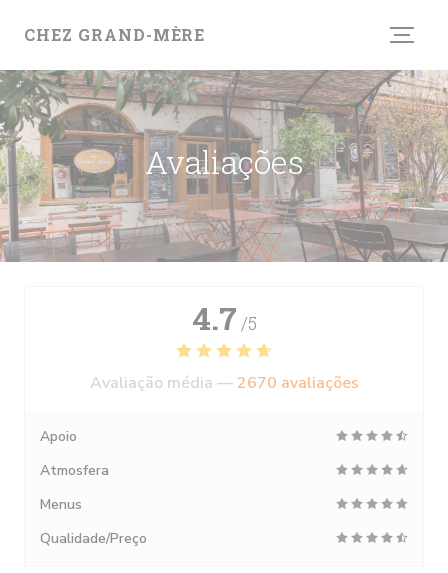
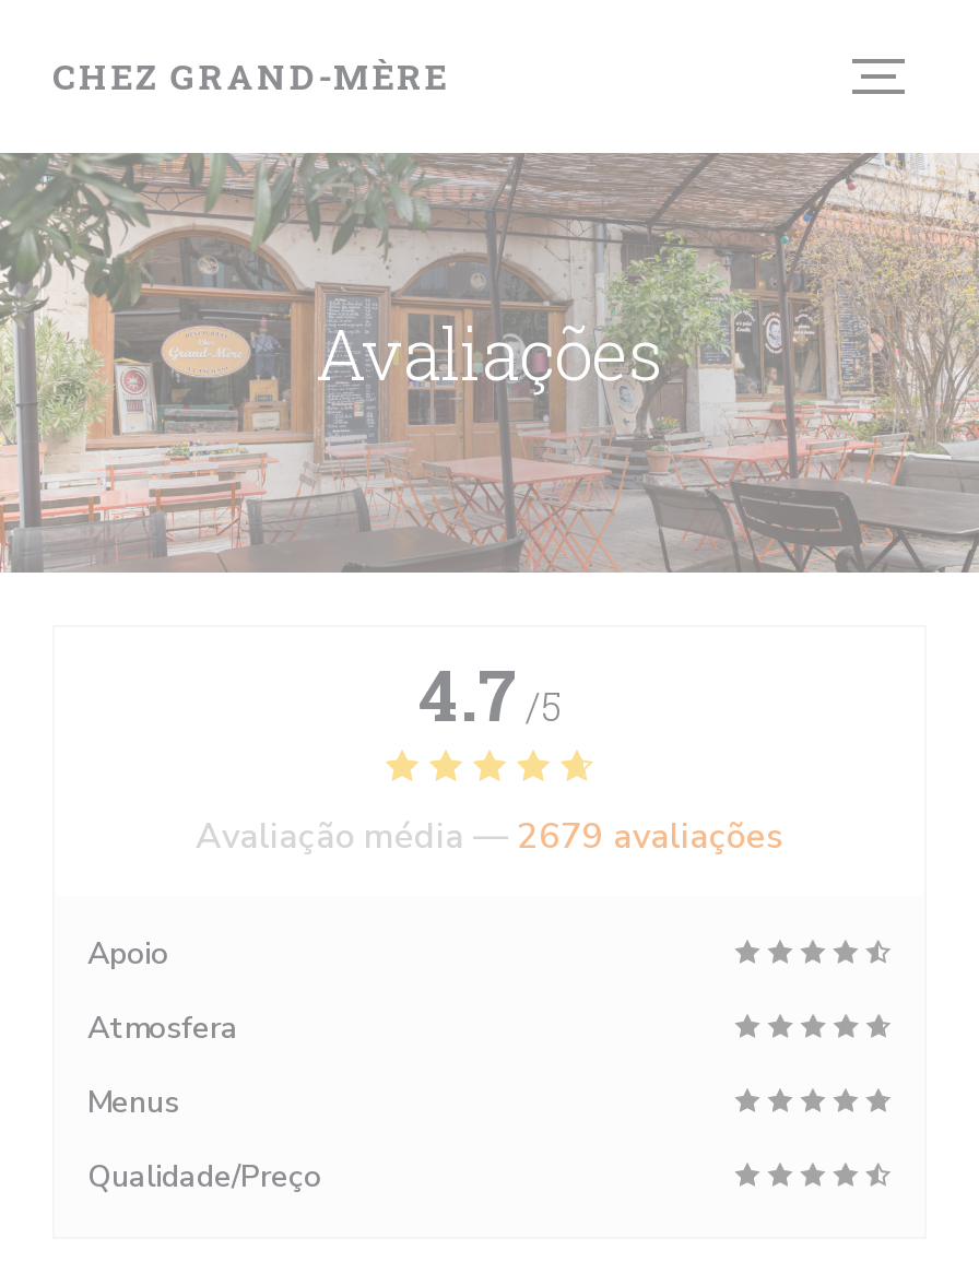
- Avaliação média — 2670 avaliações
+ Avaliação média — 2679 avaliações
